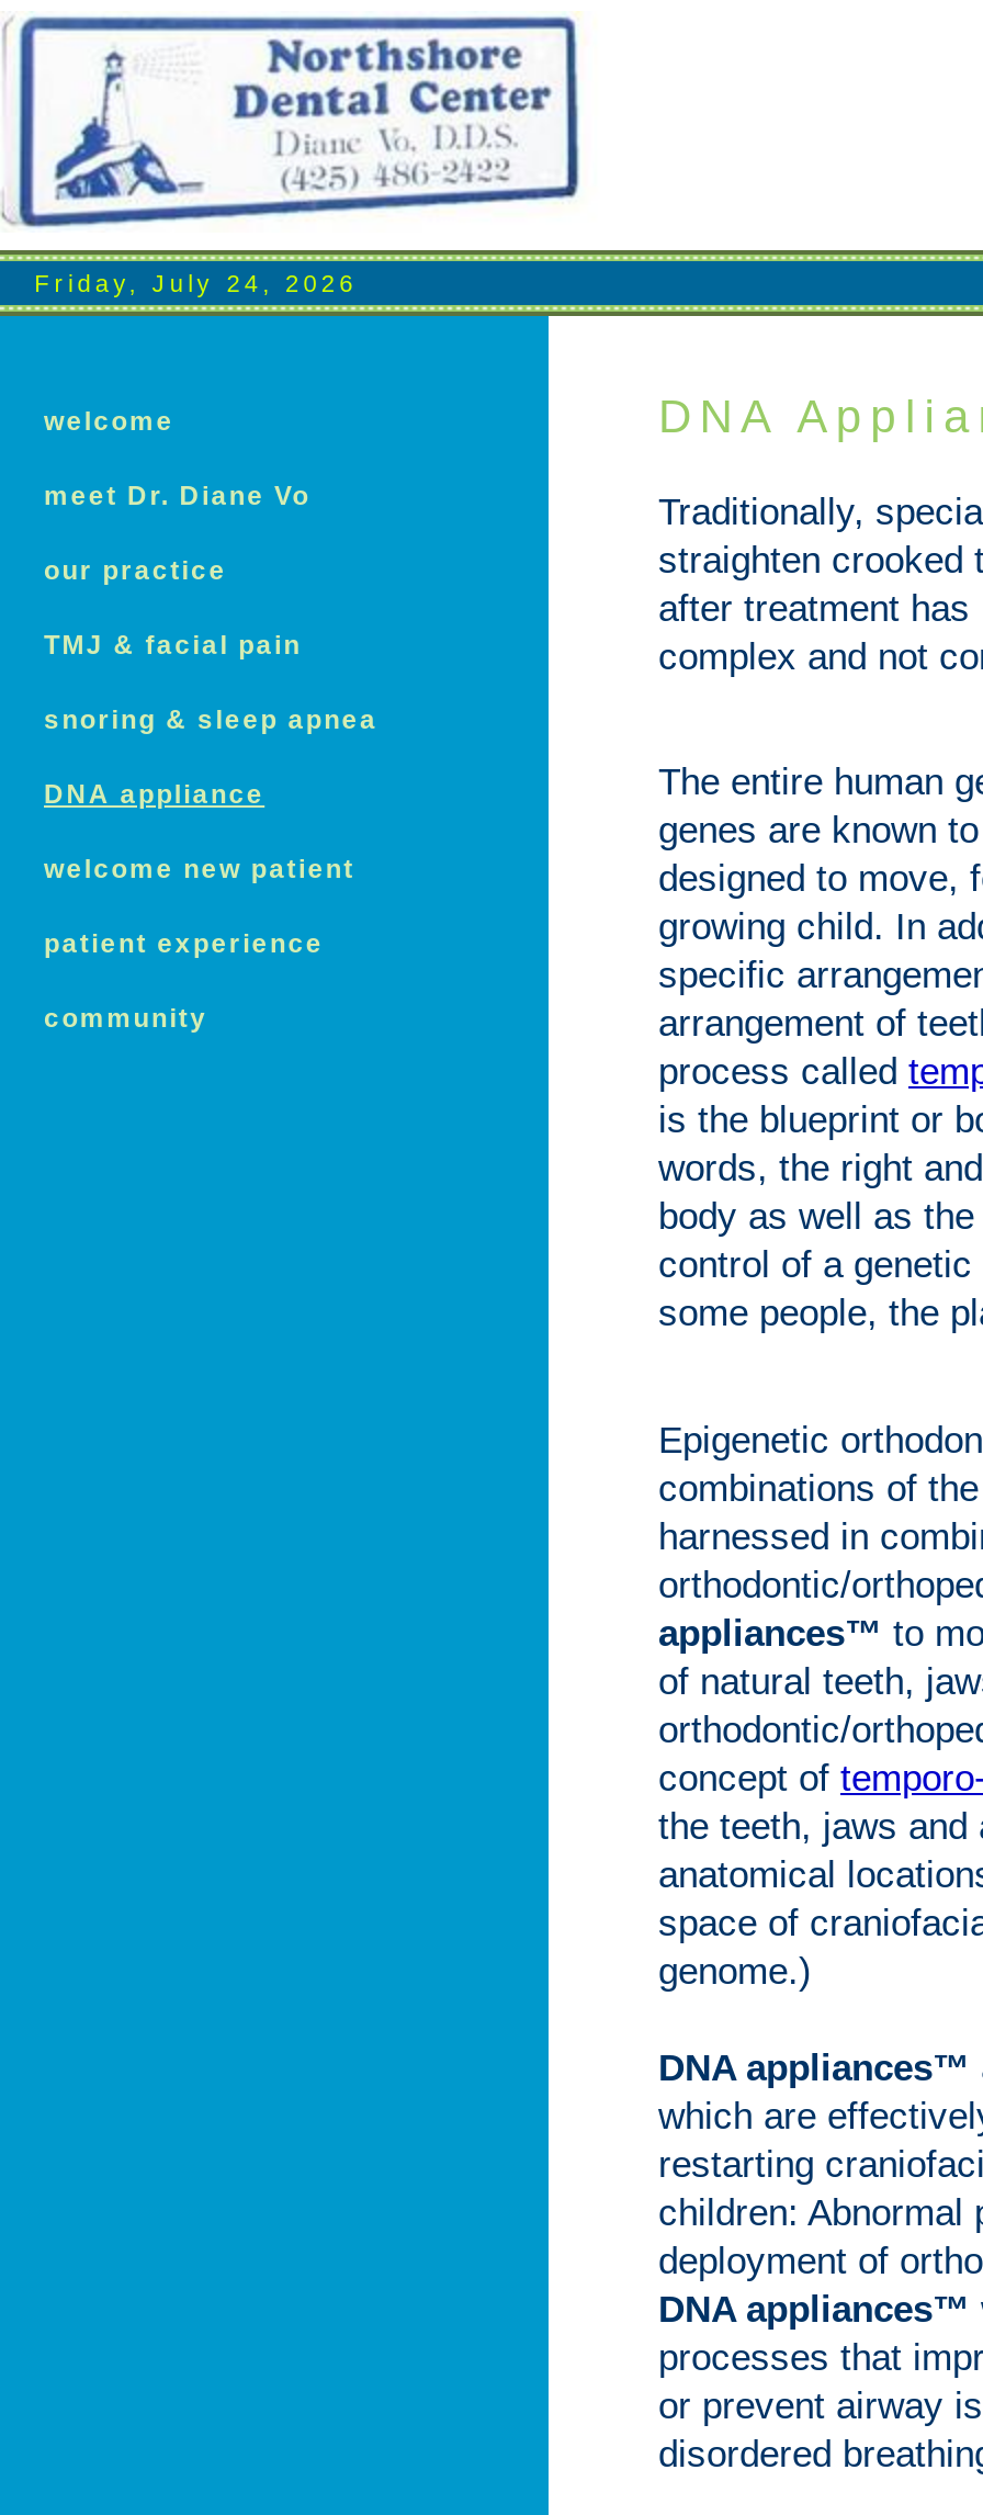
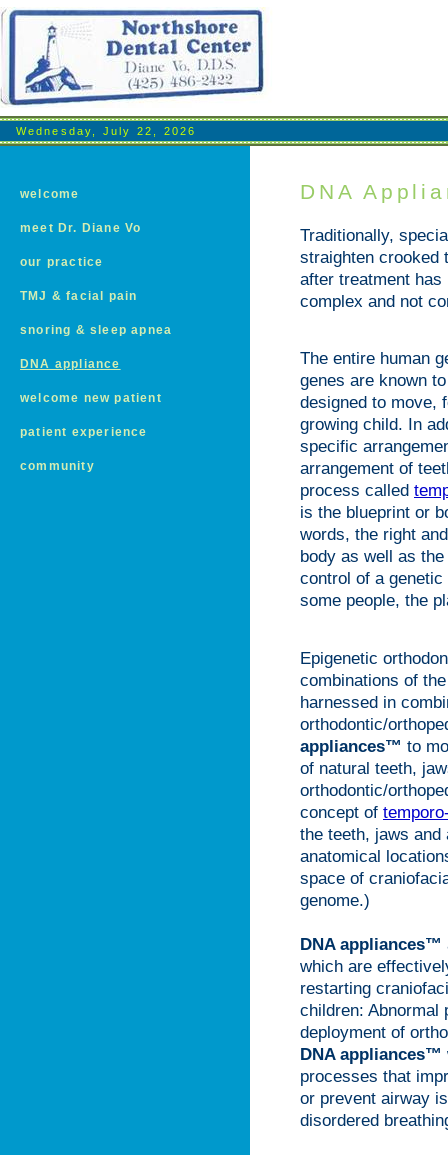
- Friday, July 24, 2026
+ Wednesday, July 22, 2026
